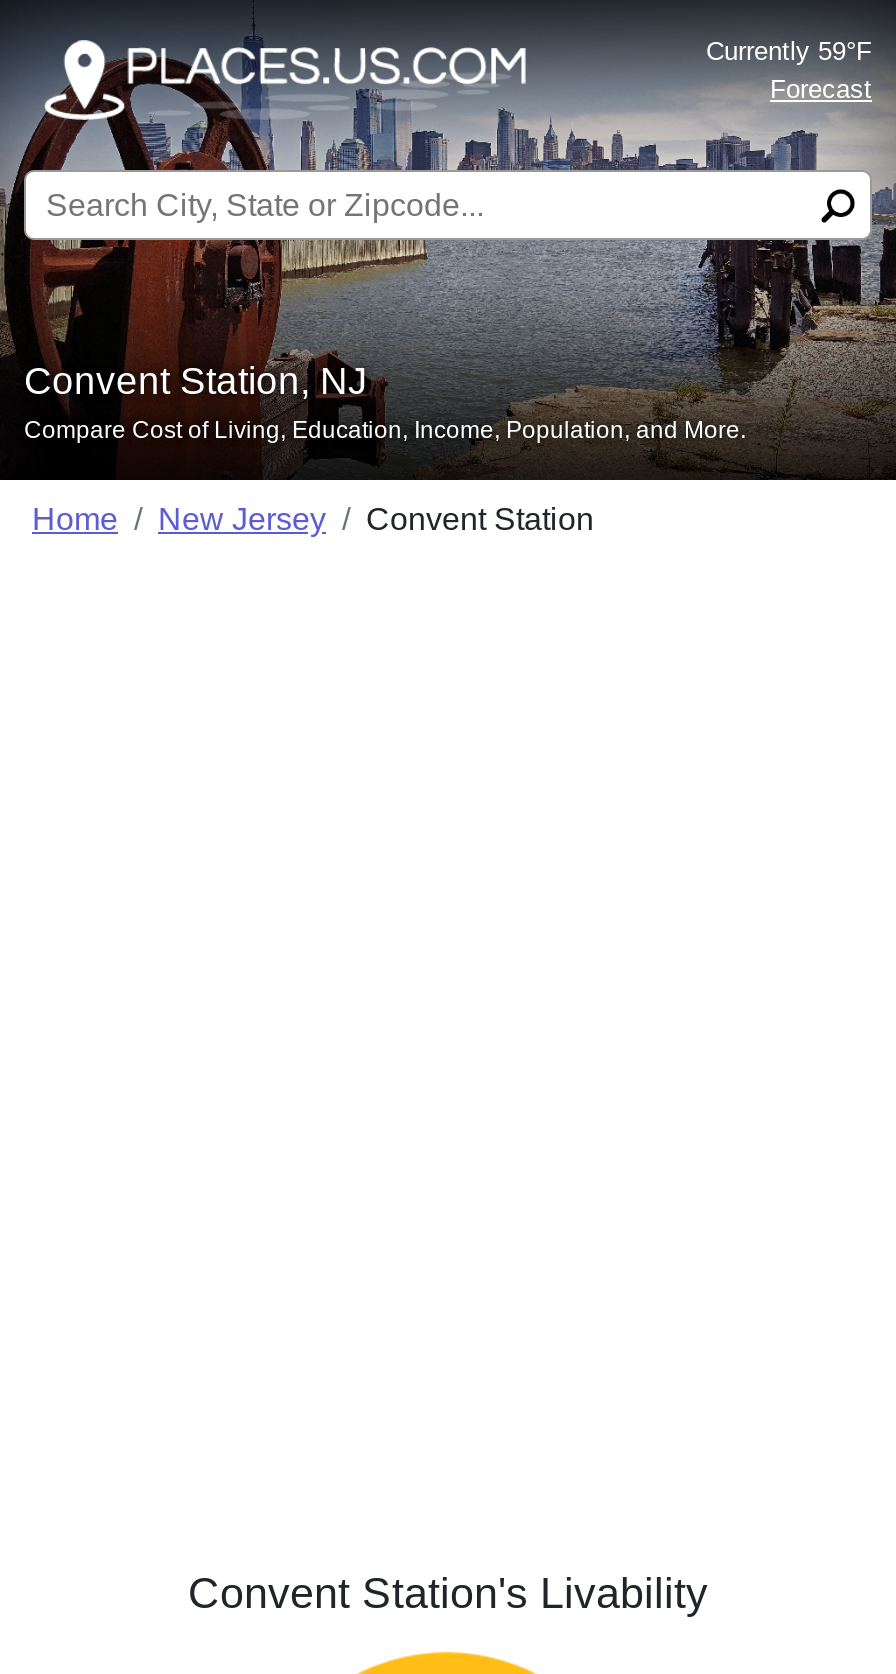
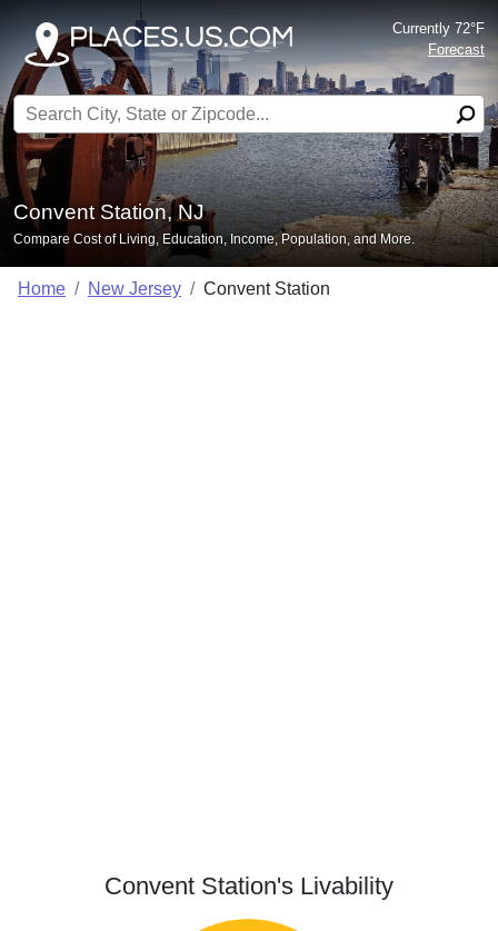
- Currently 59°F
+ Currently 72°F
